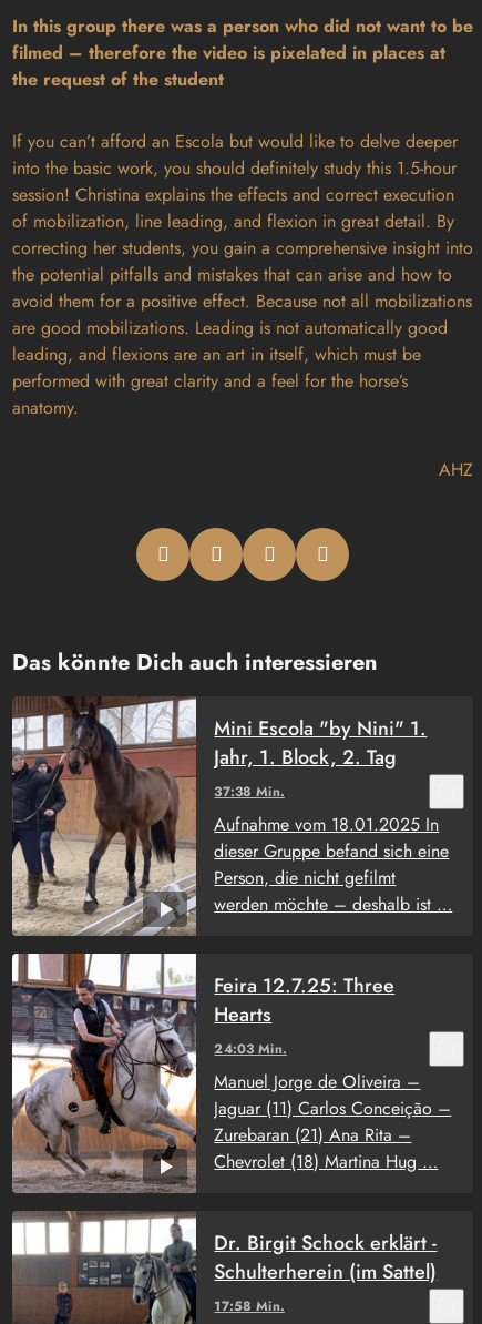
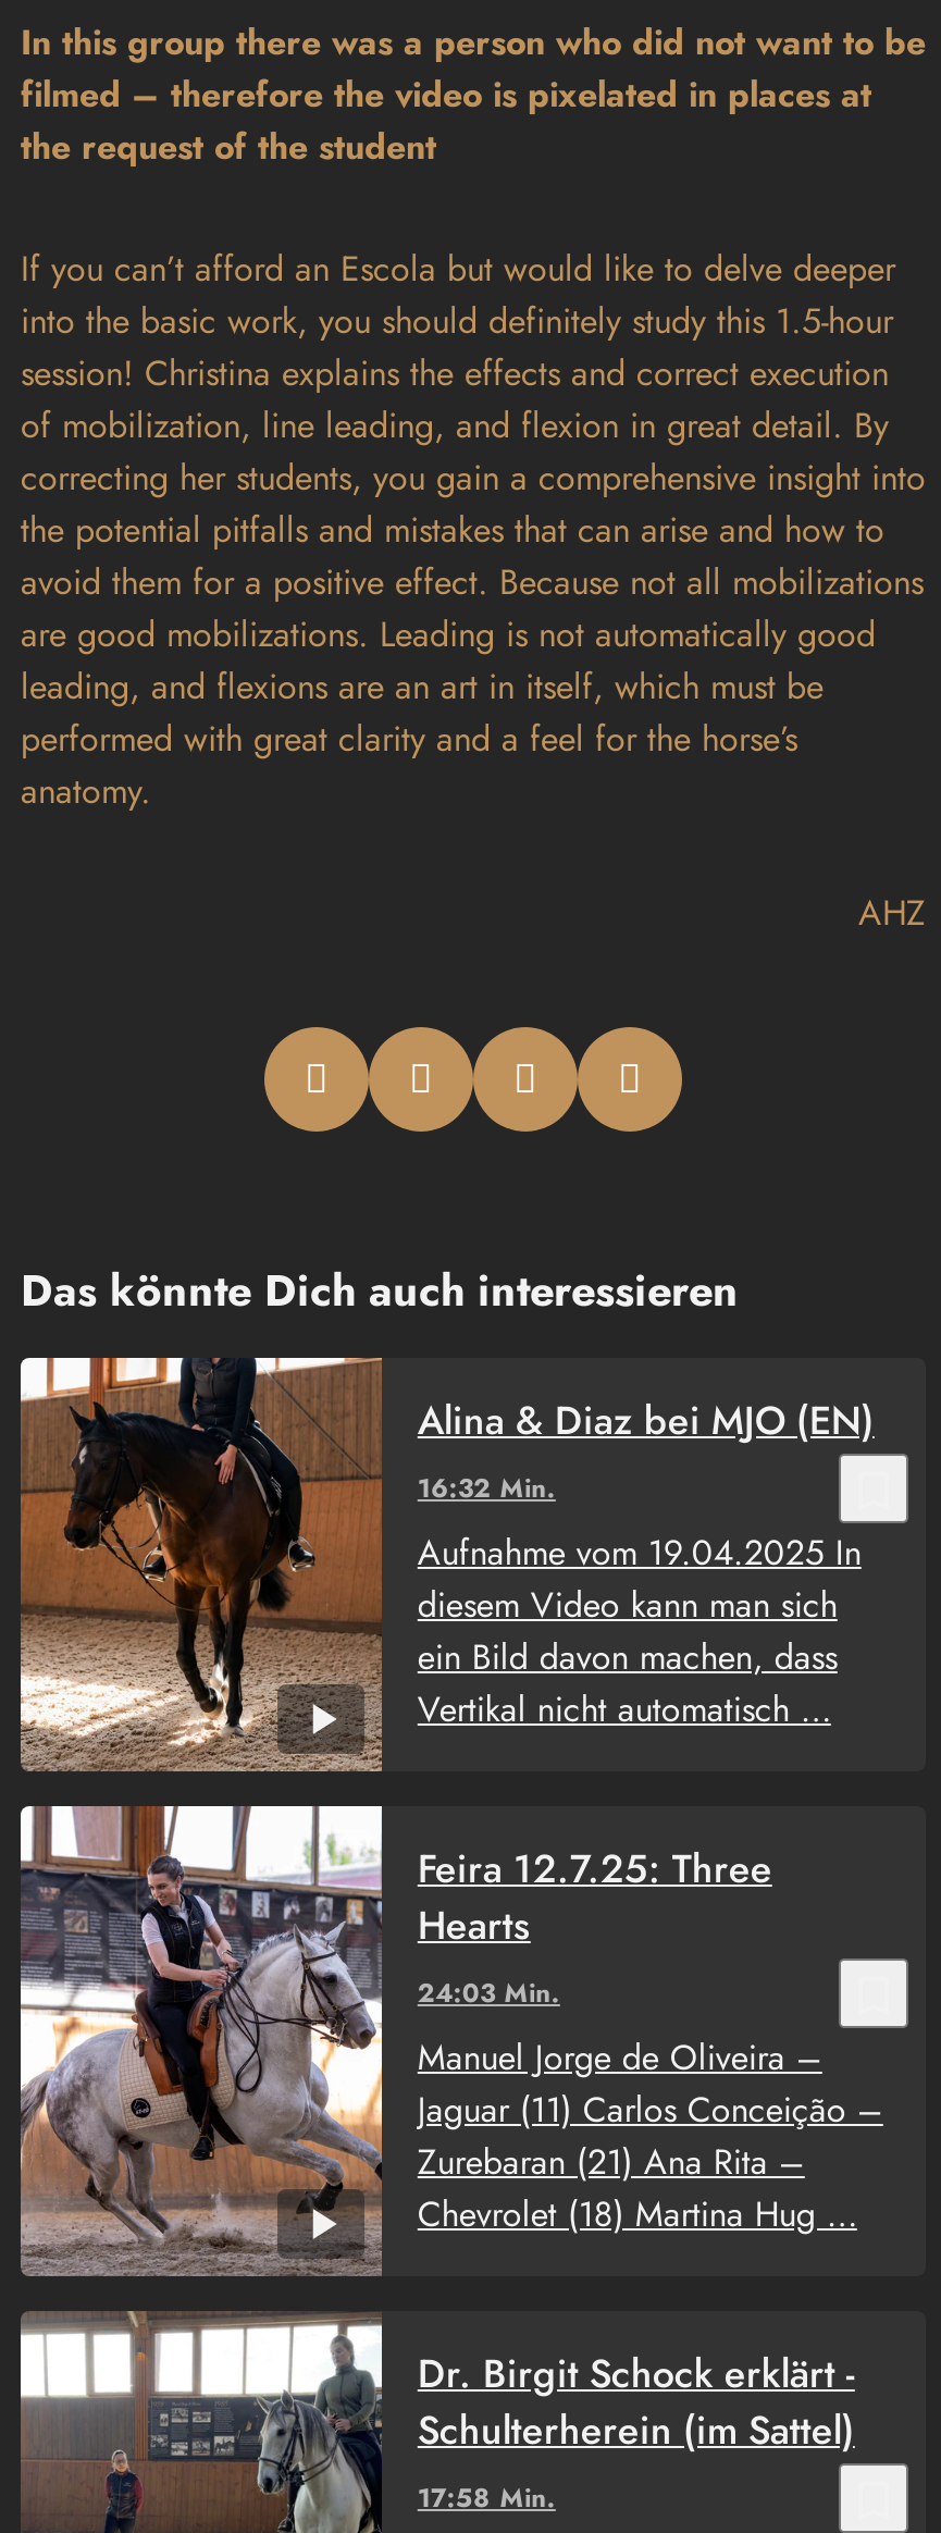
- [image]
- 37:38 Min.
+ [image]
+ 16:32 Min.

- Mini Escola "by Nini" 1.
- Jahr, 1. Block, 2. Tag
+ Alina & Diaz bei MJO (EN)

- Aufnahme vom 18.01.2025 In
- dieser Gruppe befand sich eine
- Person, die nicht gefilmt
- werden möchte – deshalb ist …
+ Aufnahme vom 19.04.2025 In
+ diesem Video kann man sich
+ ein Bild davon machen, dass
+ Vertikal nicht automatisch …
